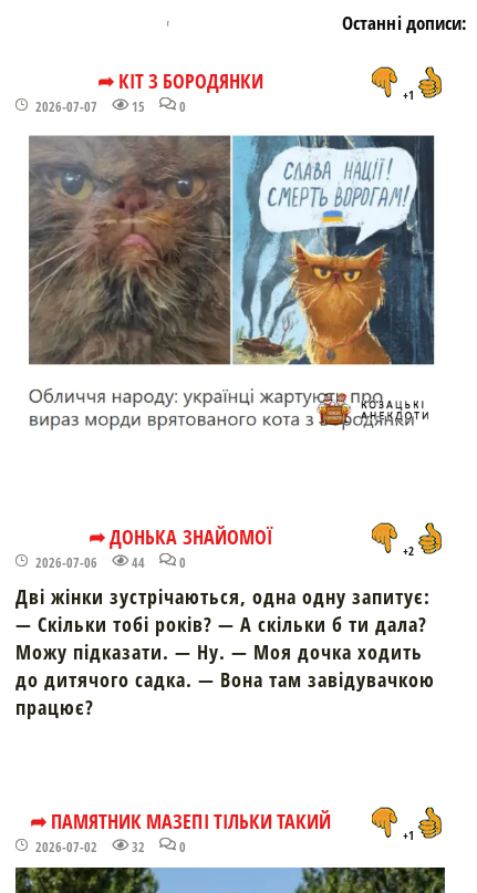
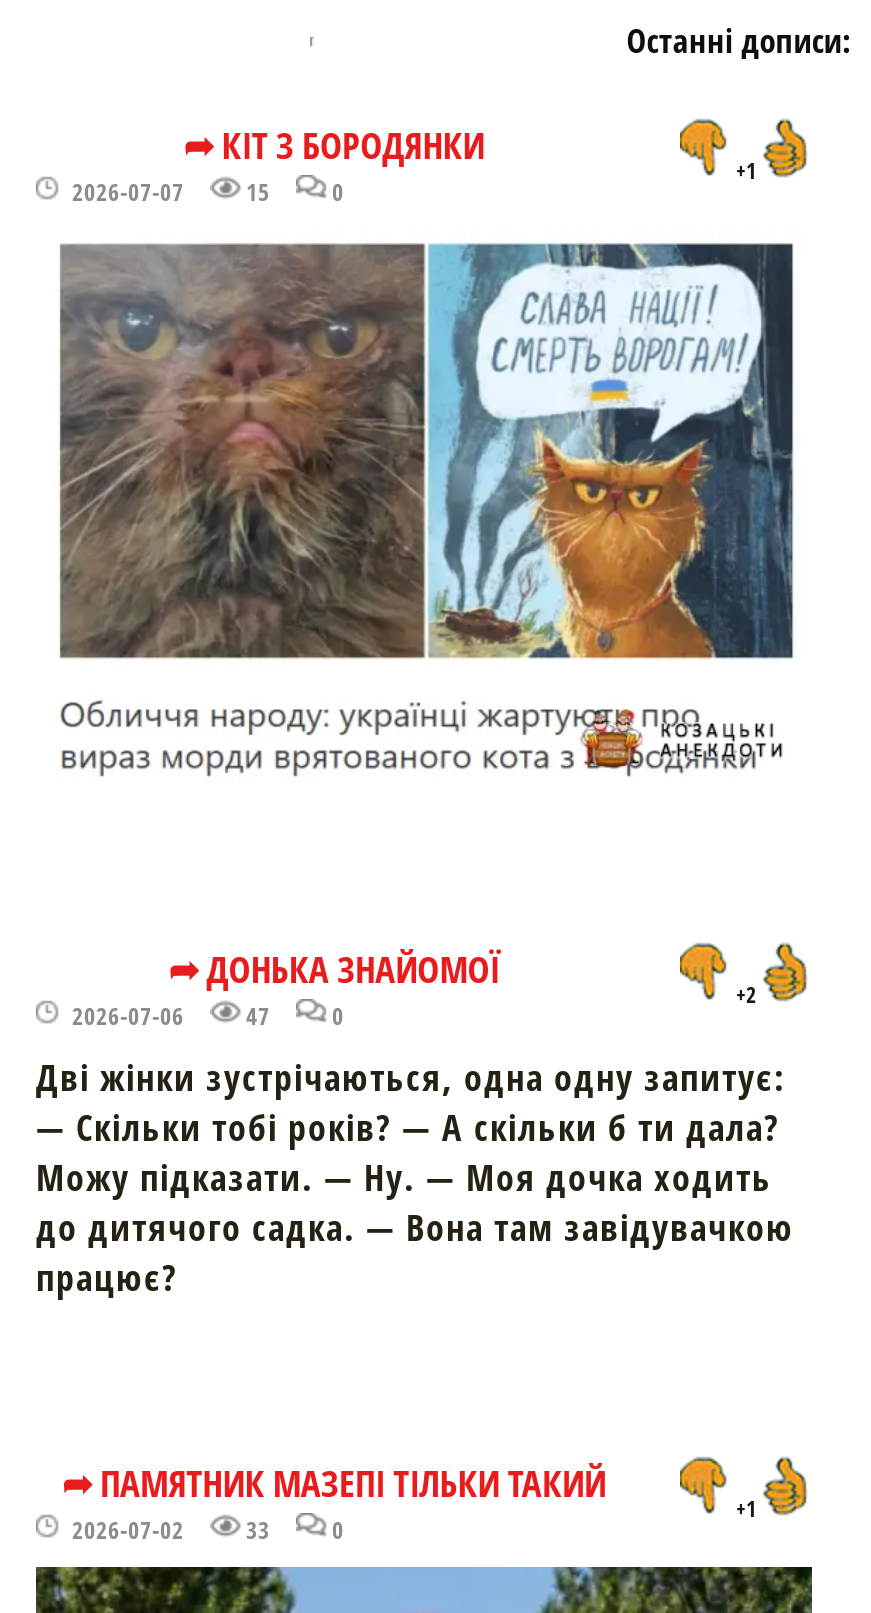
- 2026-07-06 44 0
+ 2026-07-06 47 0

- 2026-07-02 32 0
+ 2026-07-02 33 0
